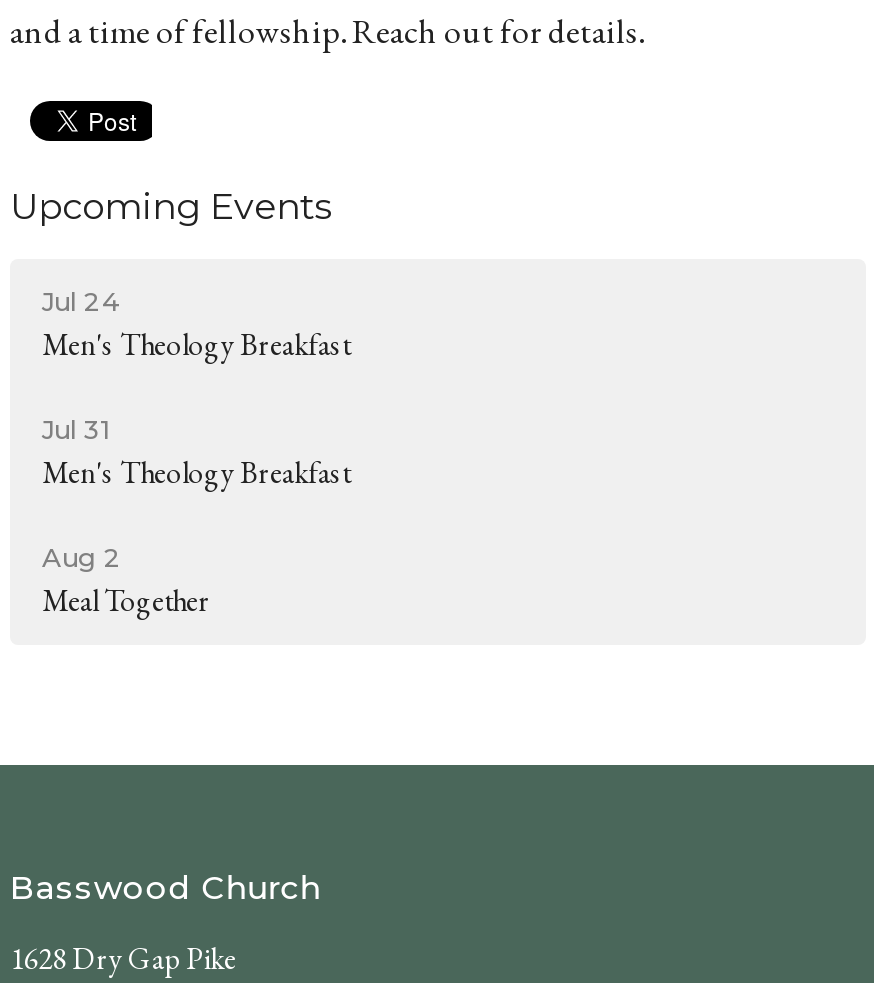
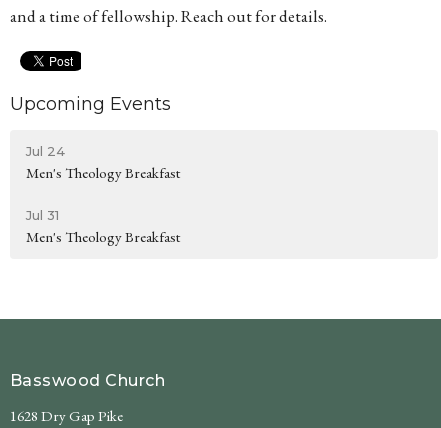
- Aug 2
- Meal Together
